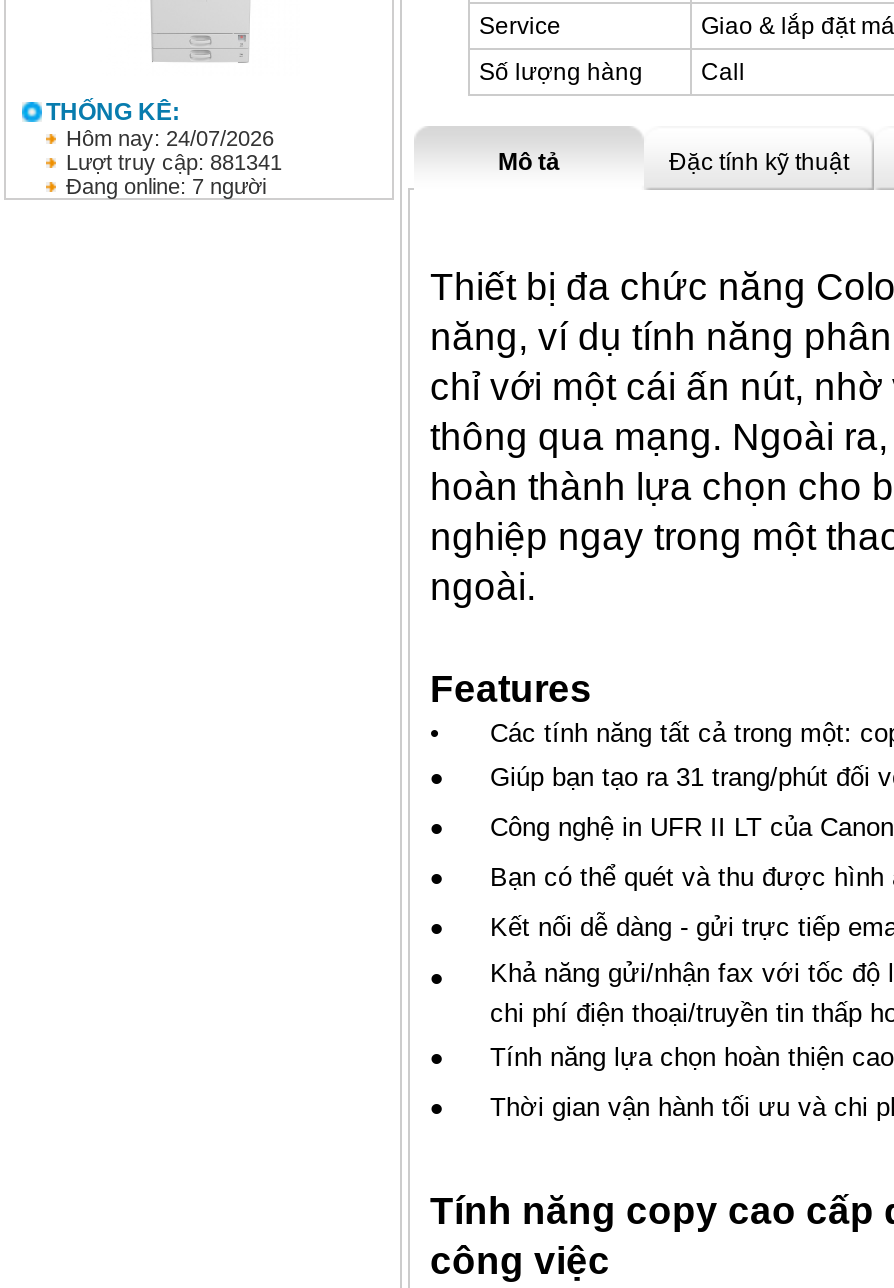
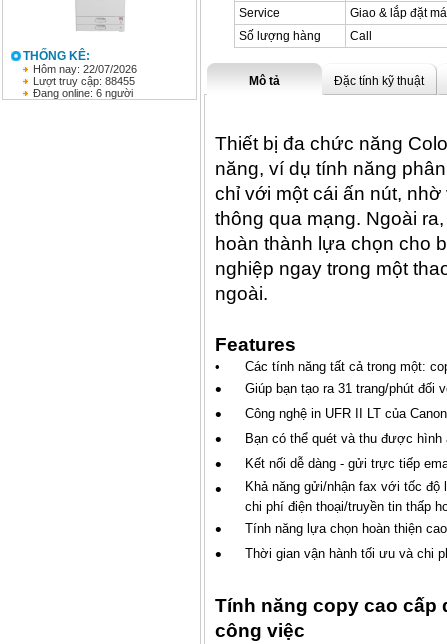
- Hôm nay: 24/07/2026
+ Hôm nay: 22/07/2026

- Lượt truy cập: 881341
+ Lượt truy cập: 88455

- Đang online: 7 người
+ Đang online: 6 người
